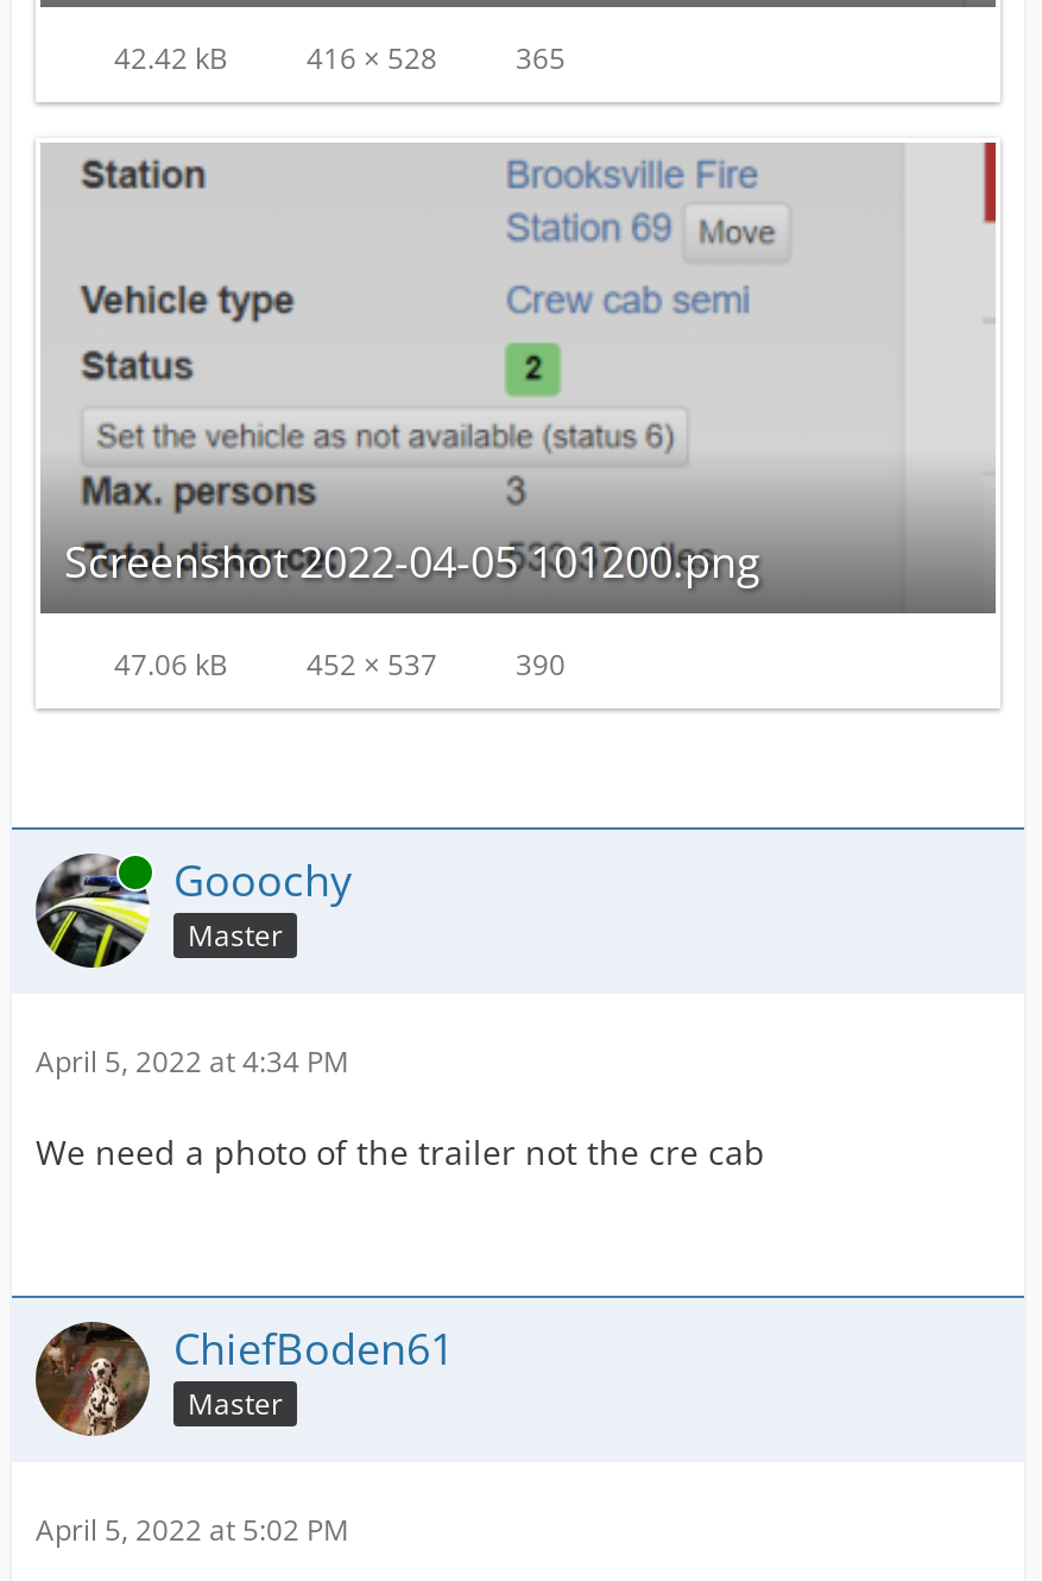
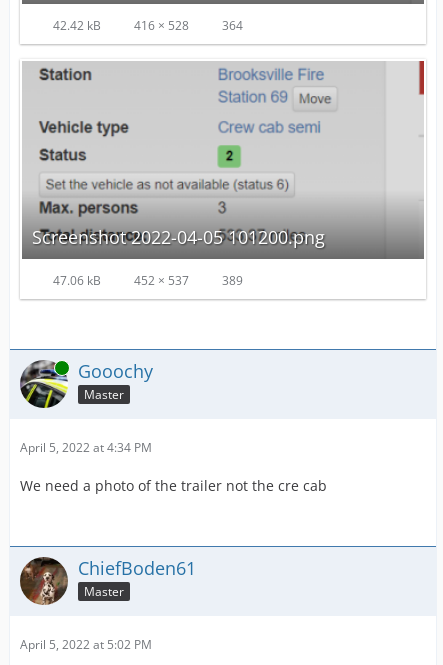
- 42.42 kB 416 × 528 365
+ 42.42 kB 416 × 528 364

- 47.06 kB 452 × 537 390
+ 47.06 kB 452 × 537 389
